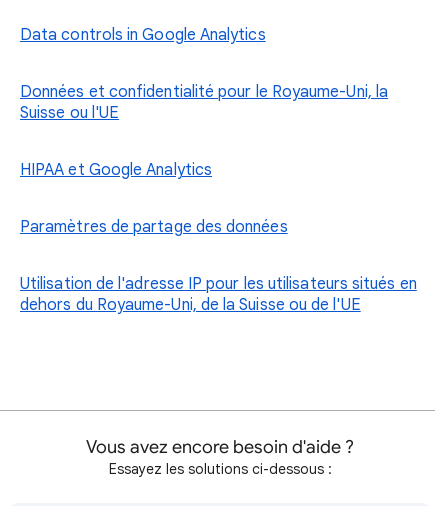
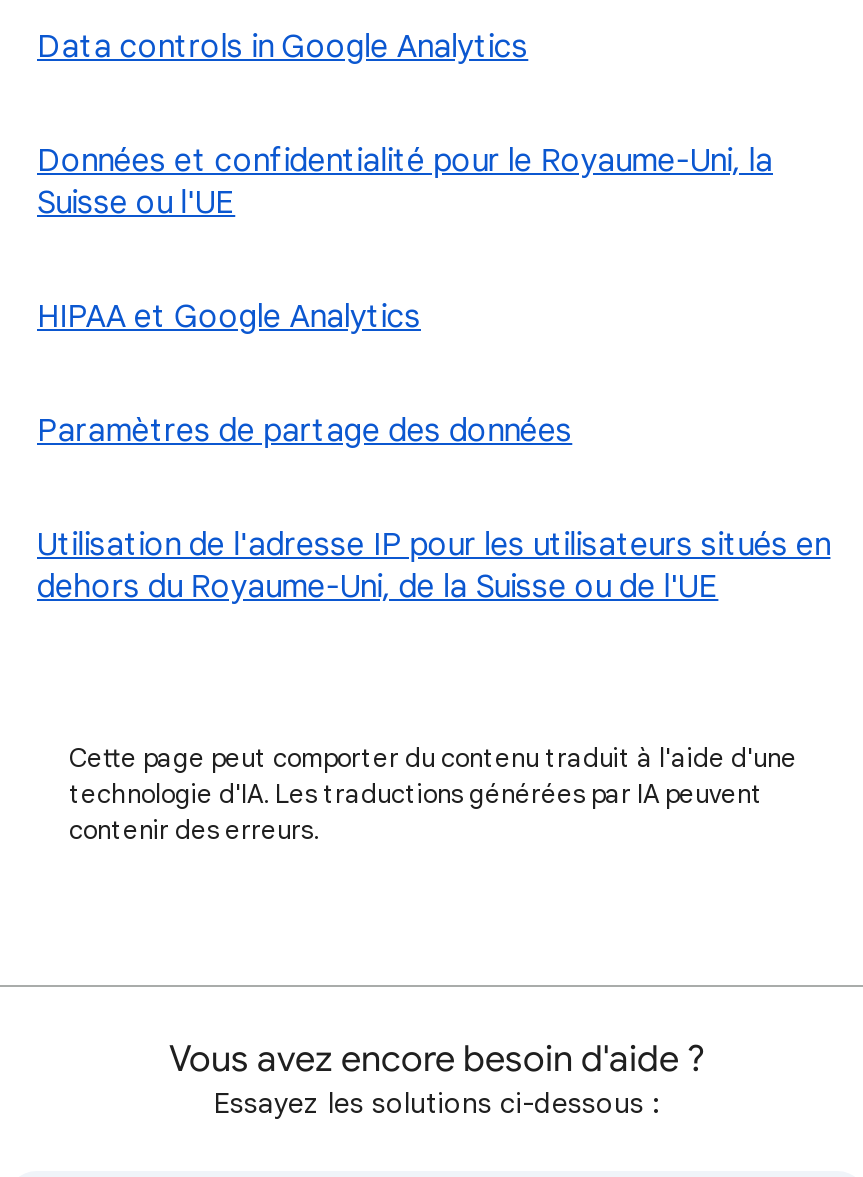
+ Cette page peut comporter du contenu traduit à l'aide d'une
+ technologie d'IA. Les traductions générées par IA peuvent
+ contenir des erreurs.
